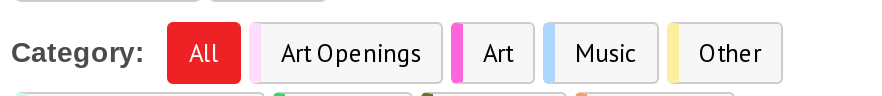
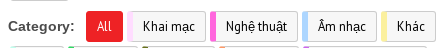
- Art Openings
- Art
- Music
- Other
+ Khai mạc
+ Nghệ thuật
+ Âm nhạc
+ Khác
